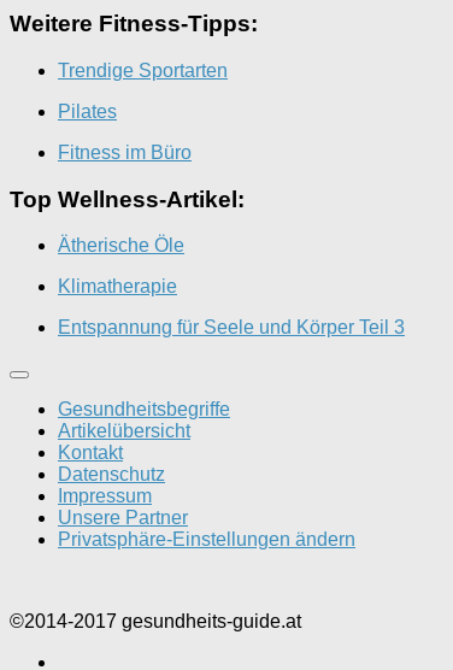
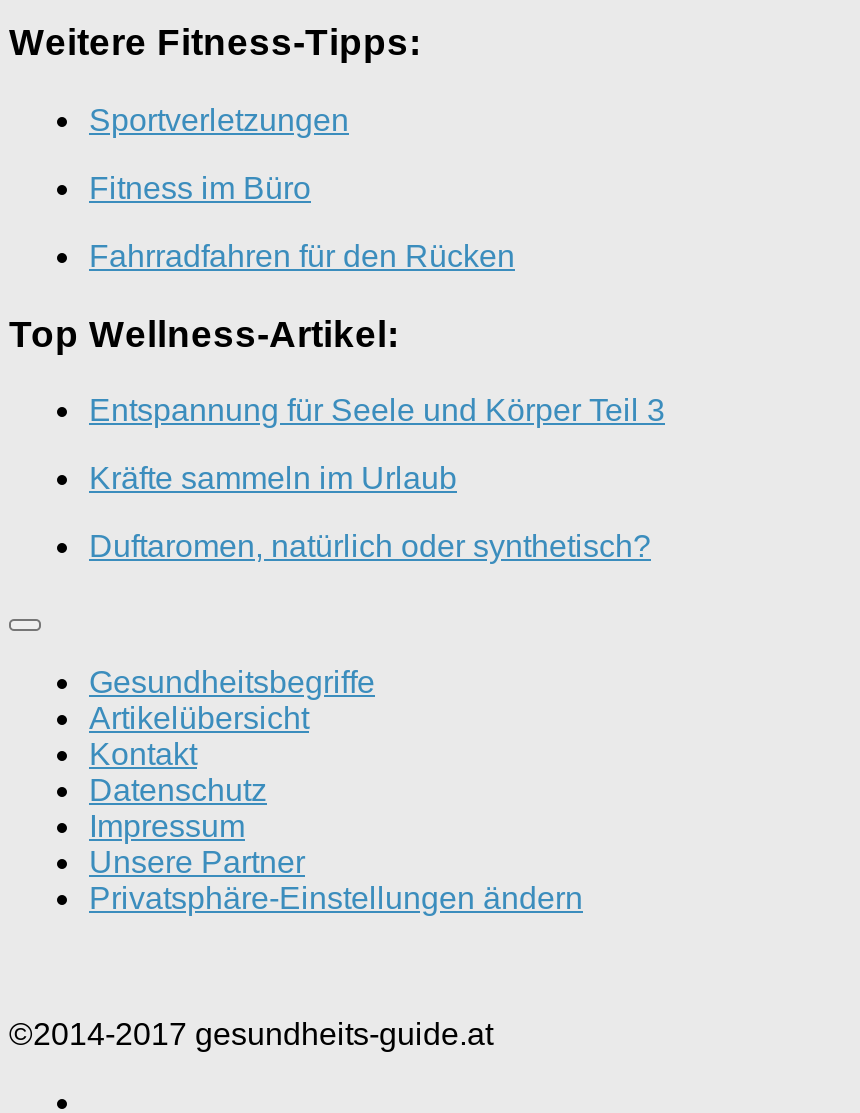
- Trendige Sportarten
- Pilates
+ Sportverletzungen

moved up: Fitness im Büro

+ Fahrradfahren für den Rücken

- Ätherische Öle
- Klimatherapie

moved up: Entspannung für Seele und Körper Teil 3

+ Kräfte sammeln im Urlaub
+ Duftaromen, natürlich oder synthetisch?
